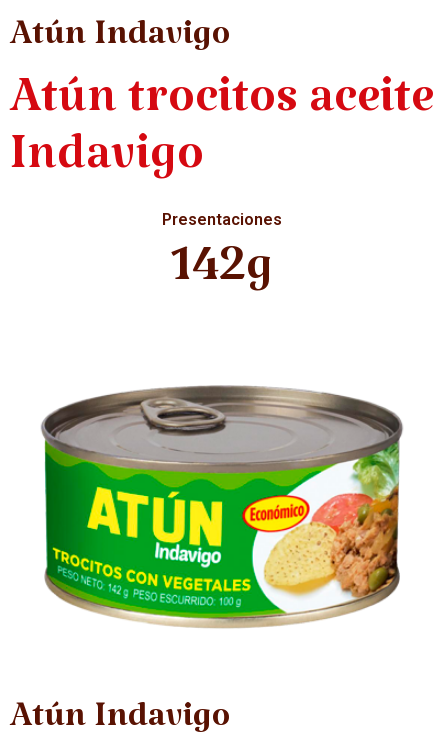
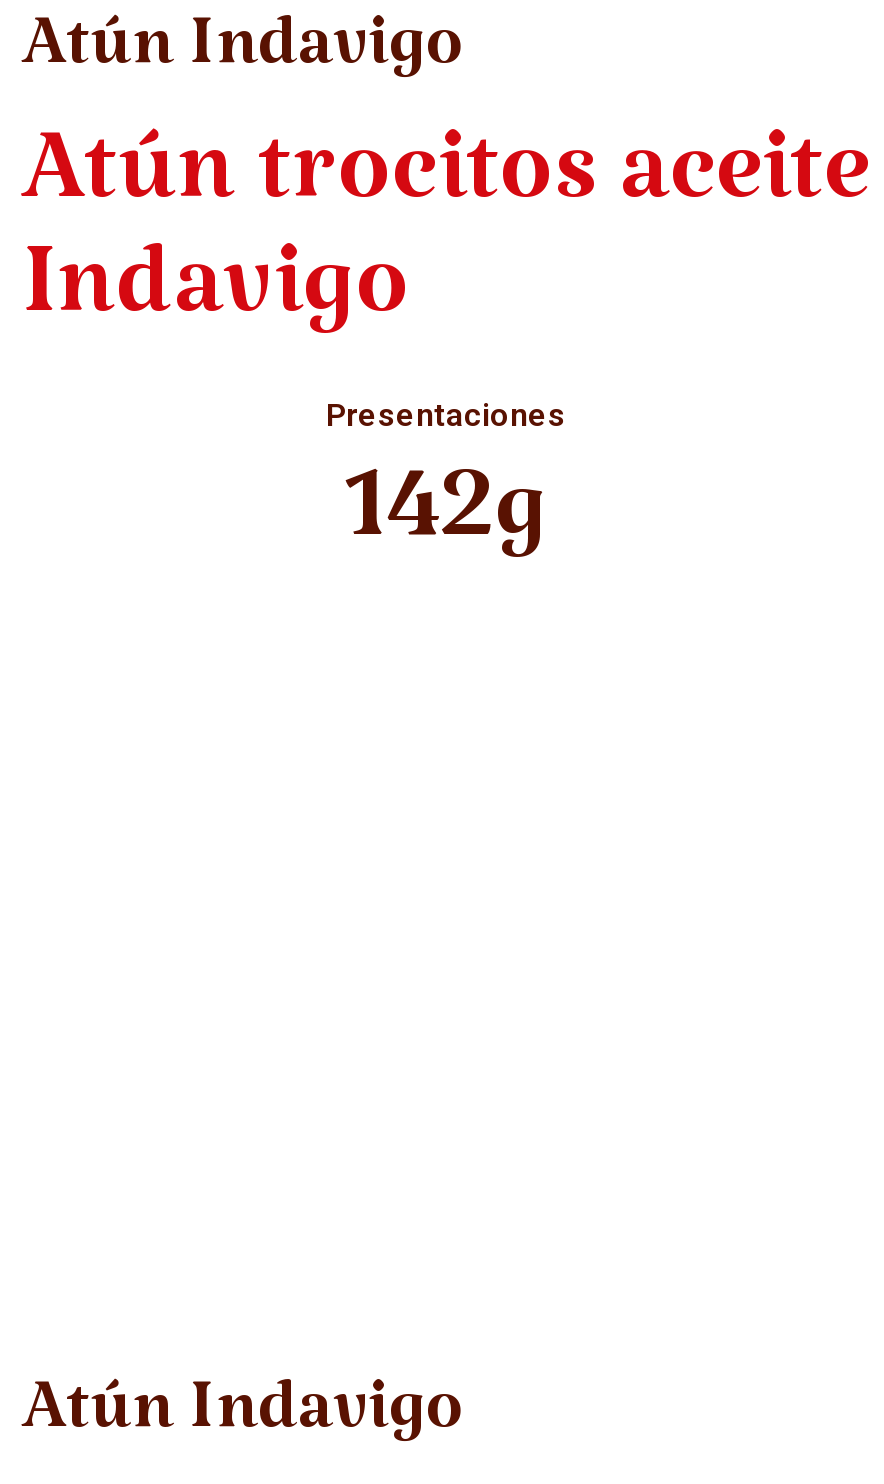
- [image]
